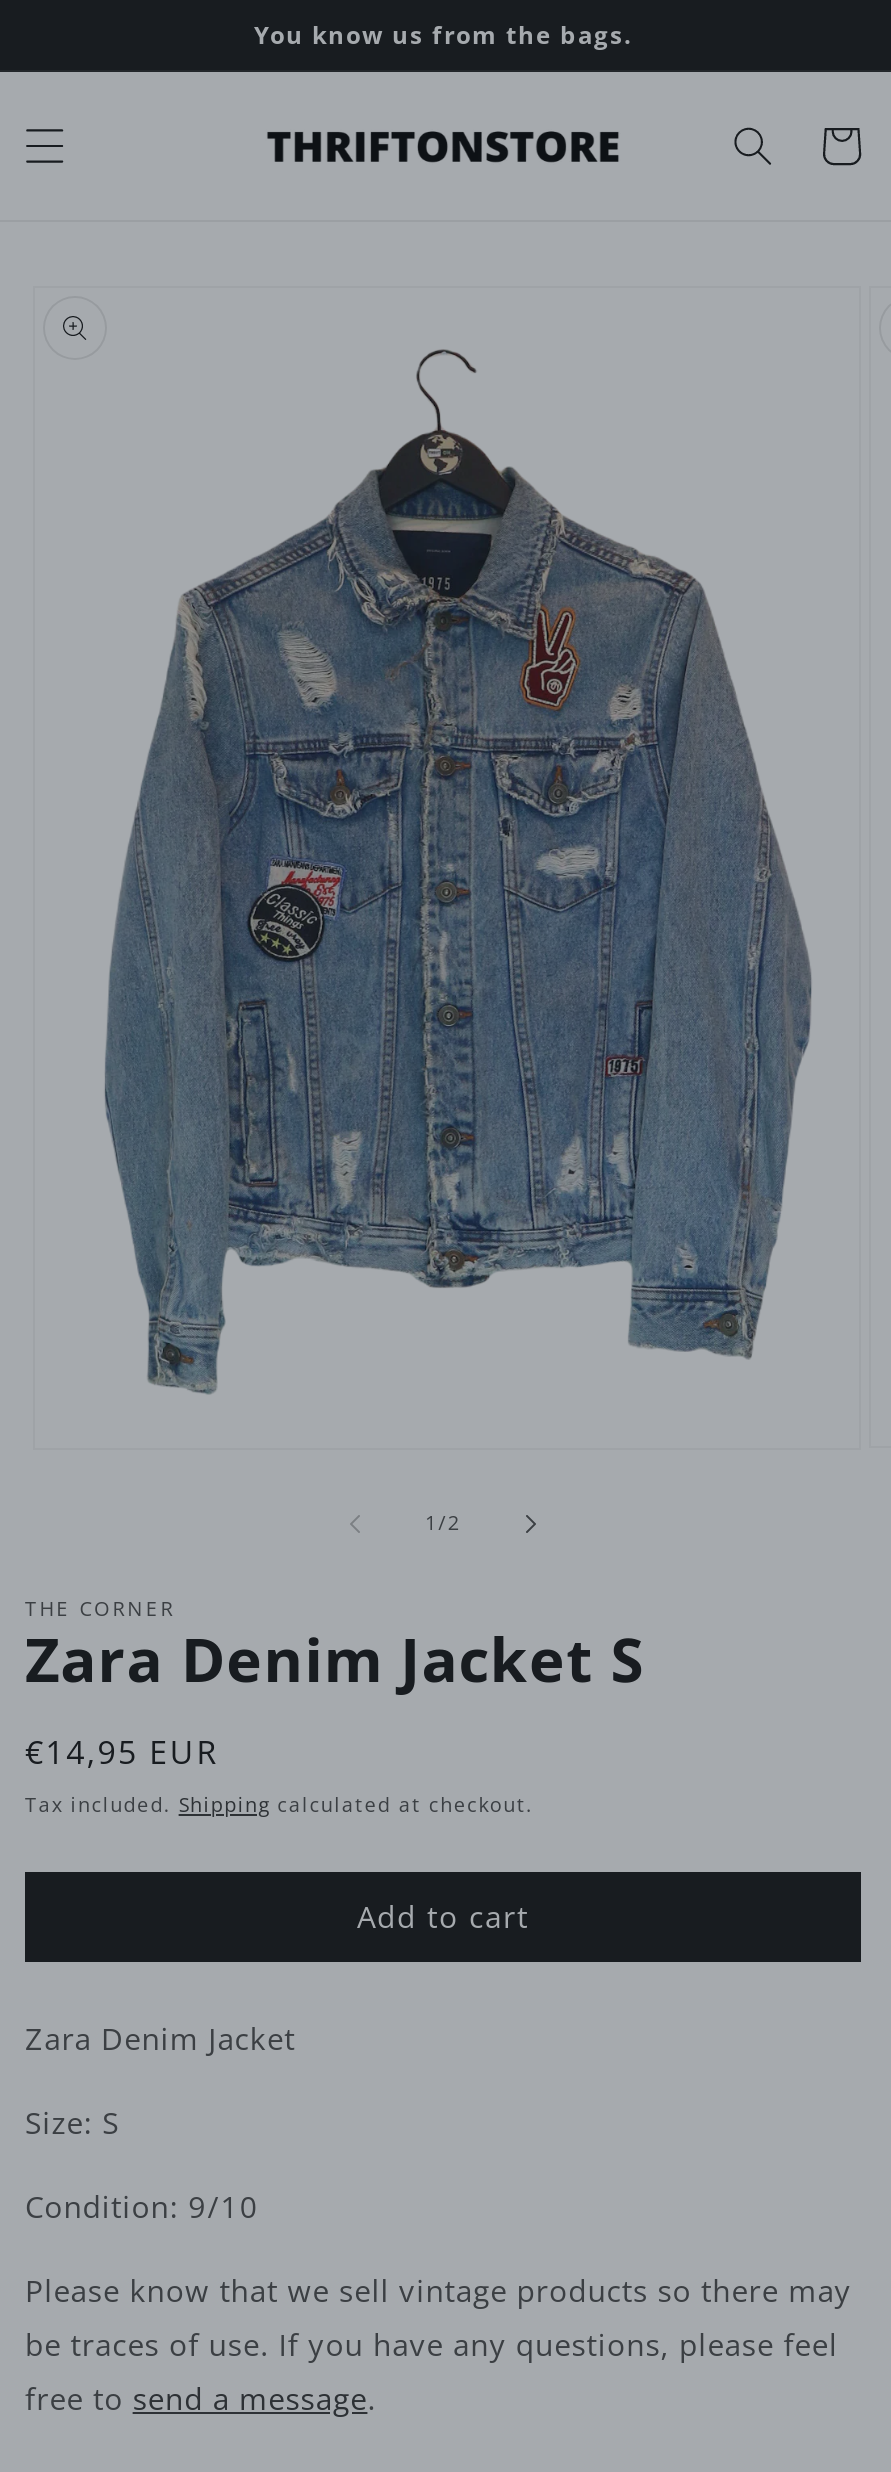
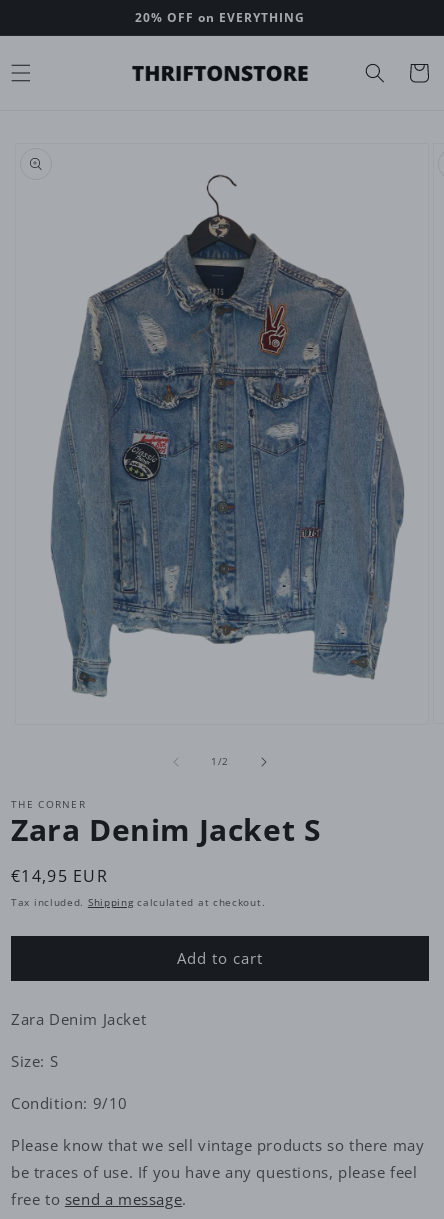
- You know us from the bags.
+ 20% OFF on EVERYTHING
